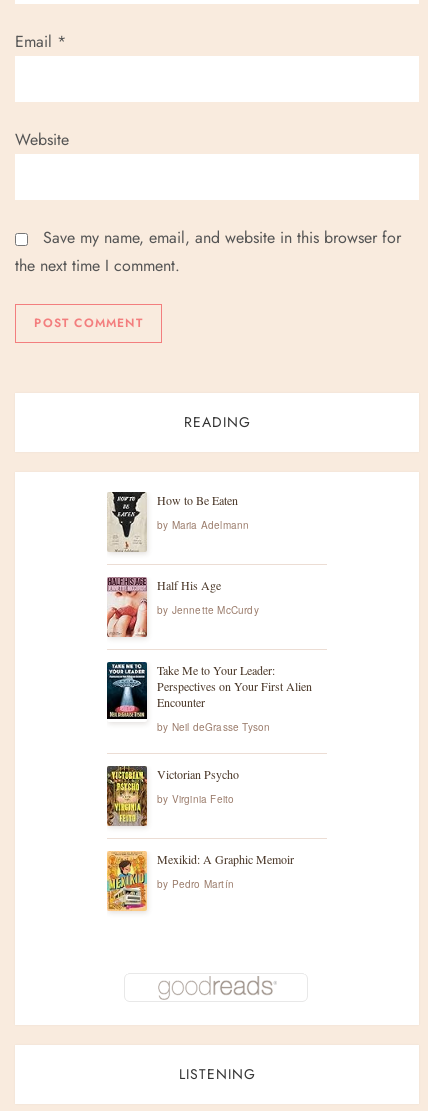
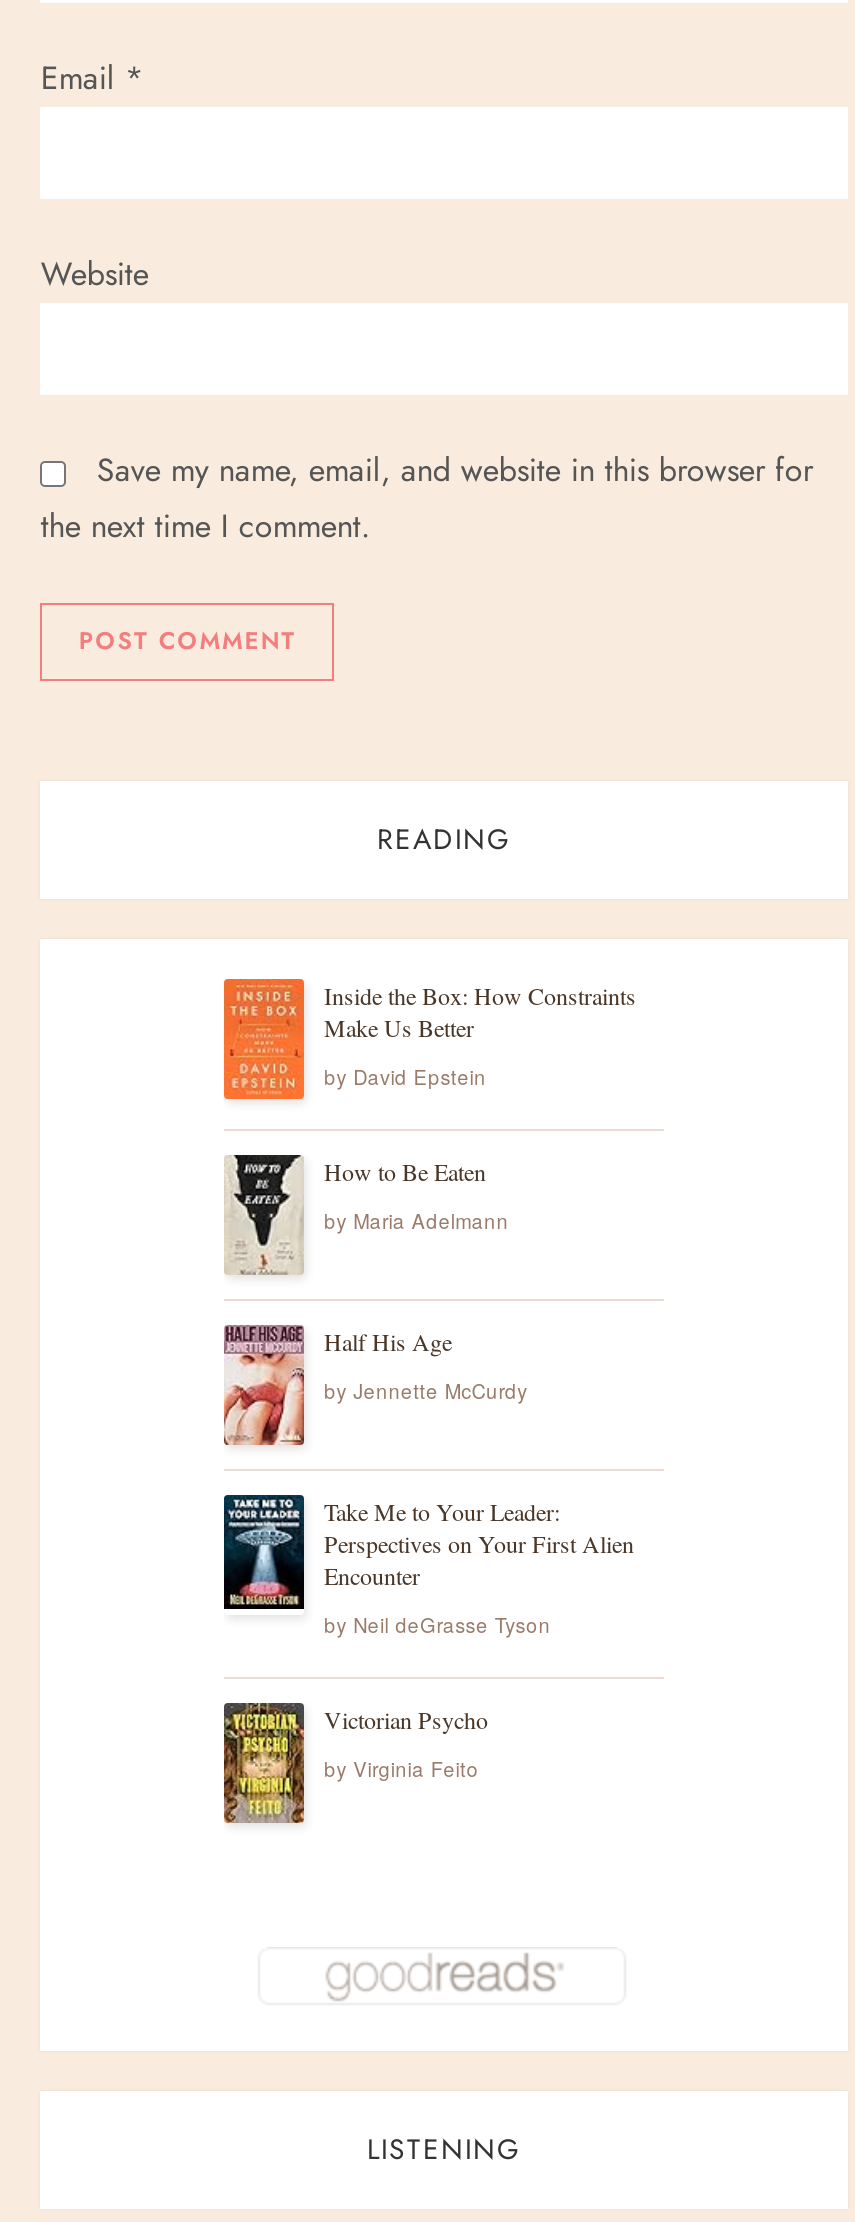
+ [image]
+ Inside the Box: How Constraints
+ Make Us Better
+ by David Epstein

moved down: [image] | How to Be Eaten | by Maria Adelmann | ... | Victorian Psycho | by Virginia Feito

- [image]
- Mexikid: A Graphic Memoir
- by Pedro Martín
